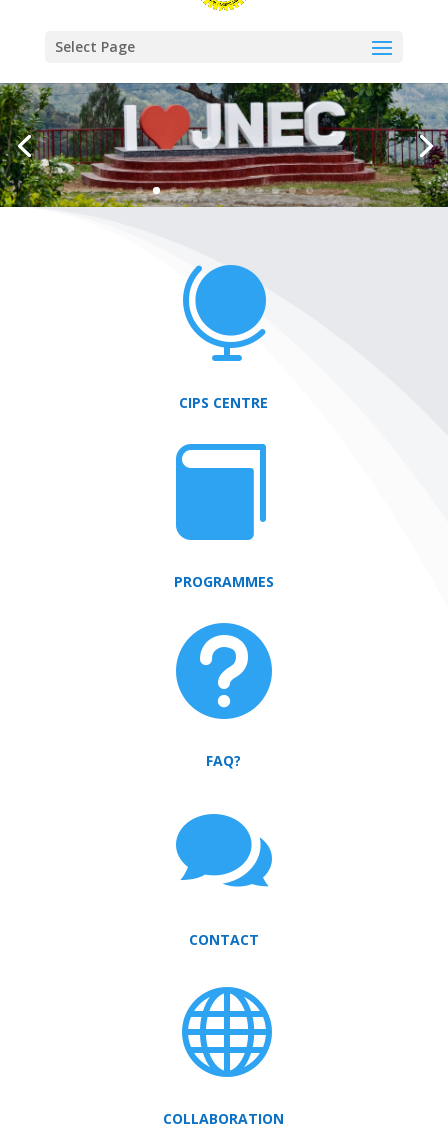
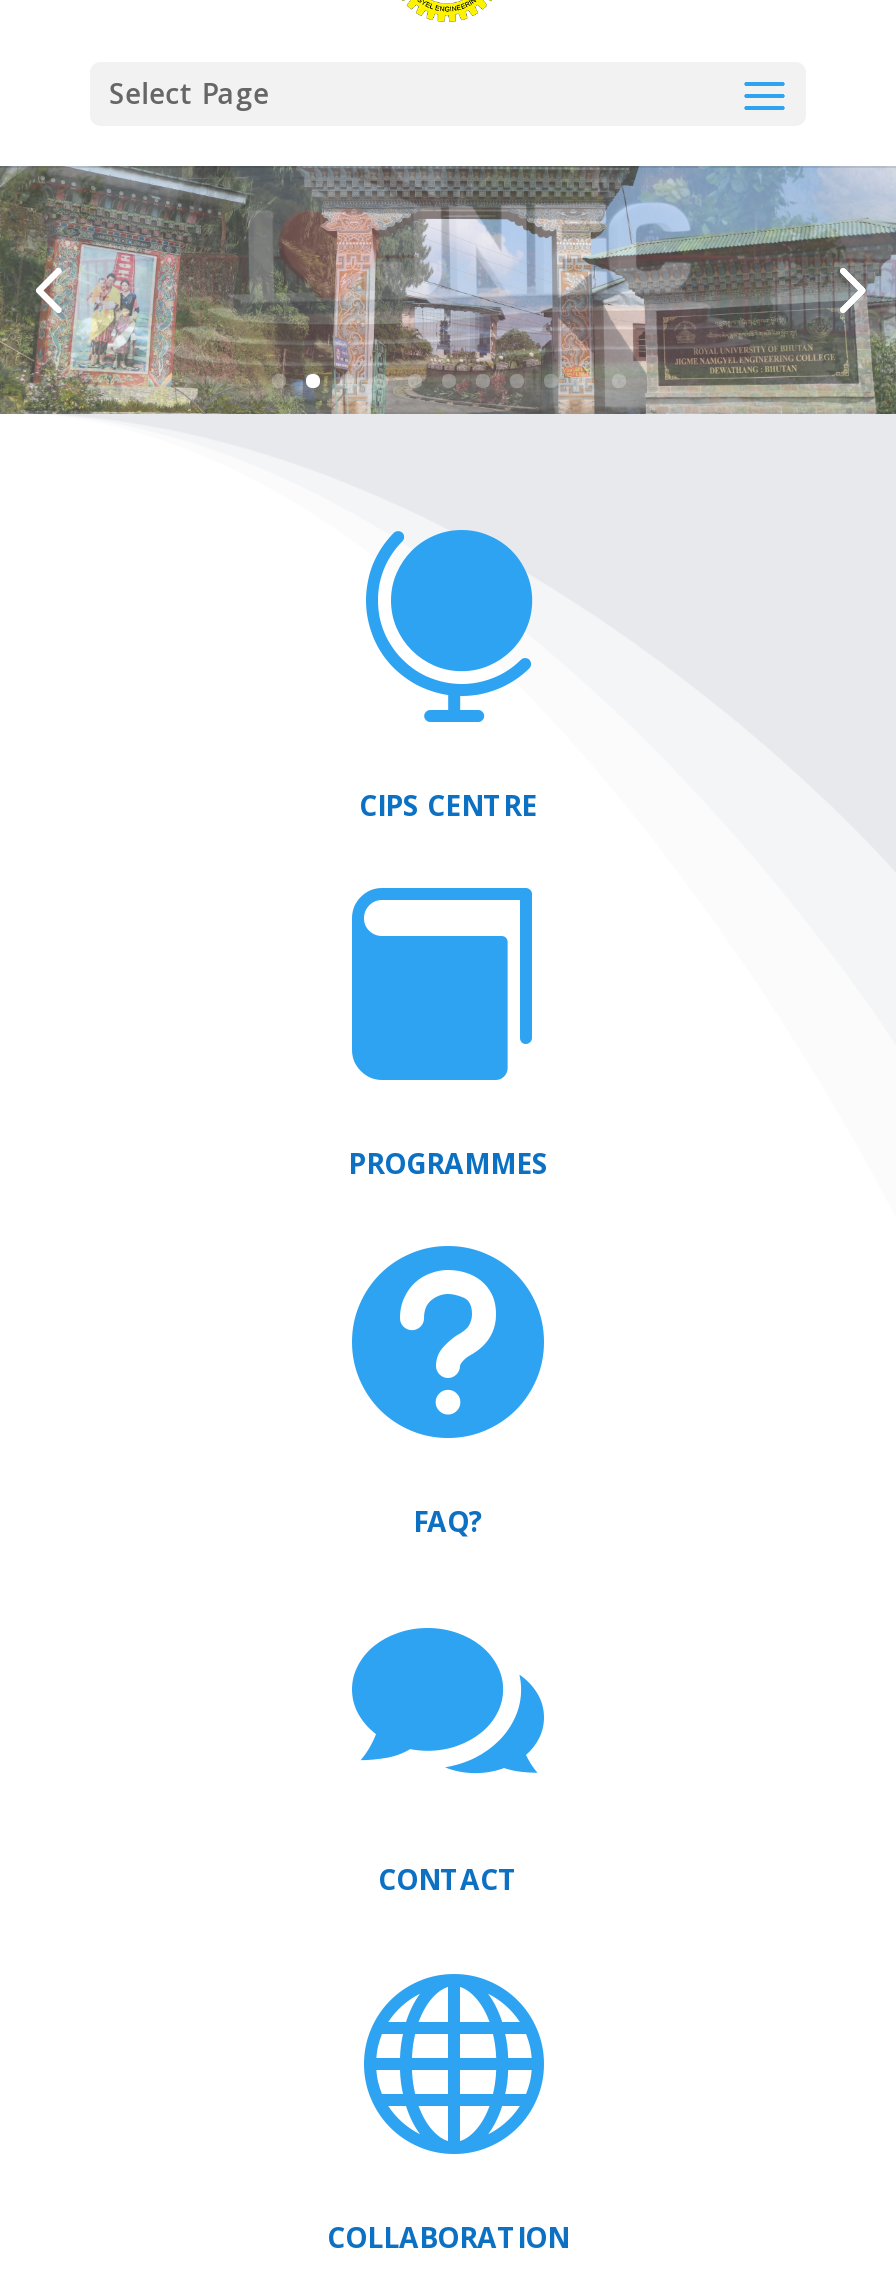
- [image]
+ [image]
